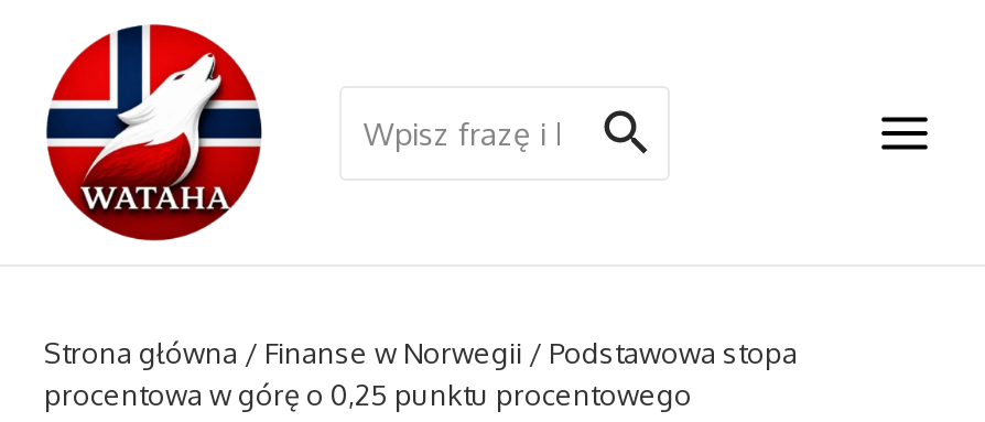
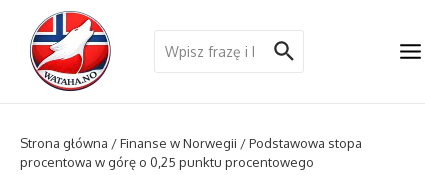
- [image]
+ [image]
